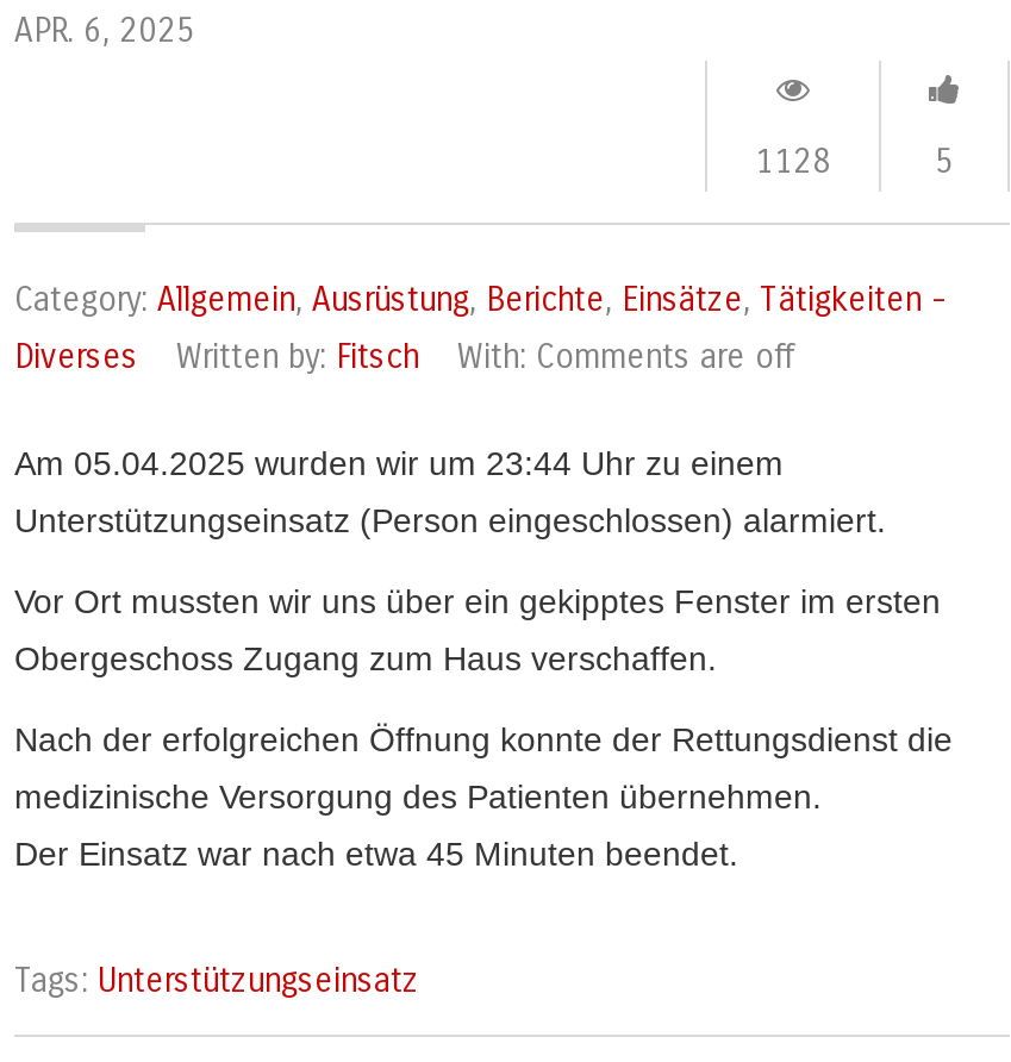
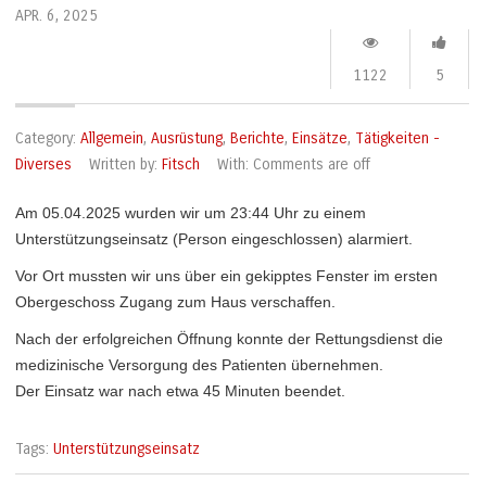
- 1128
+ 1122
